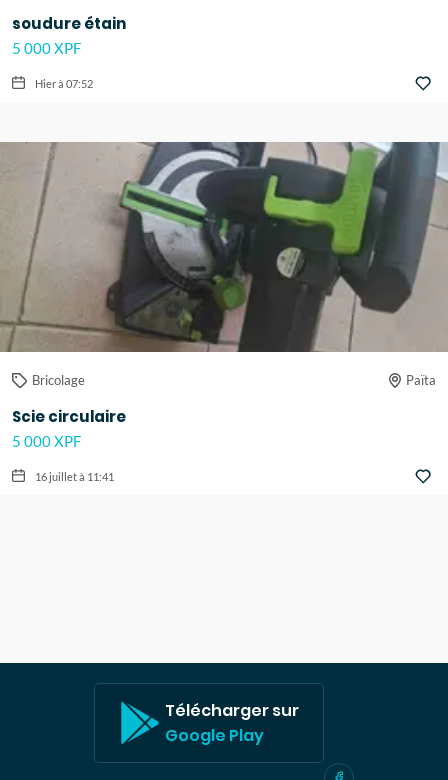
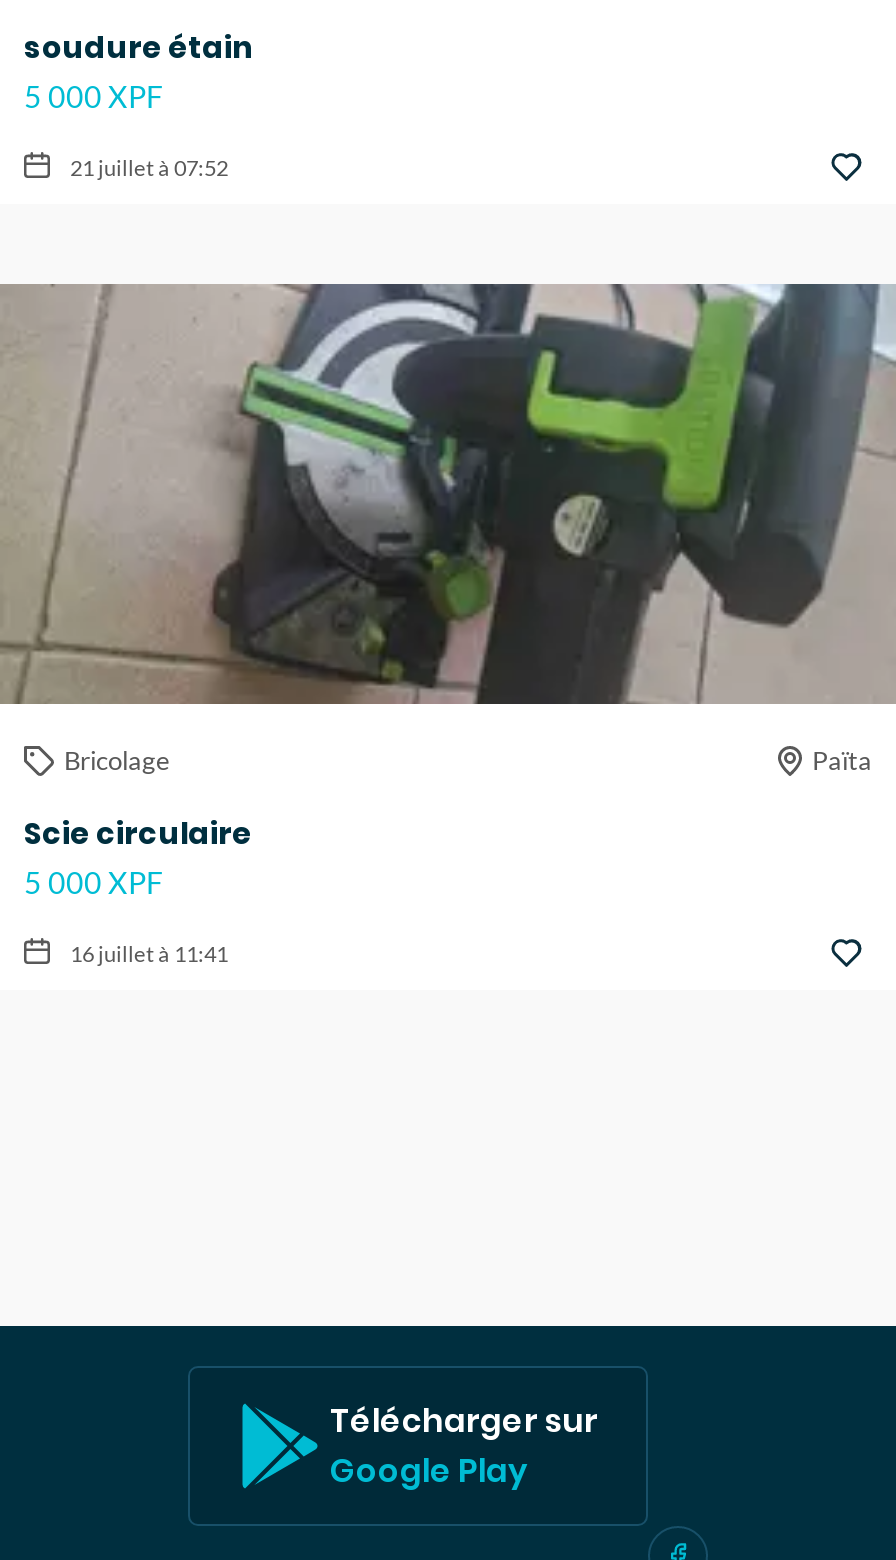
- Hier à 07:52
+ 21 juillet à 07:52
